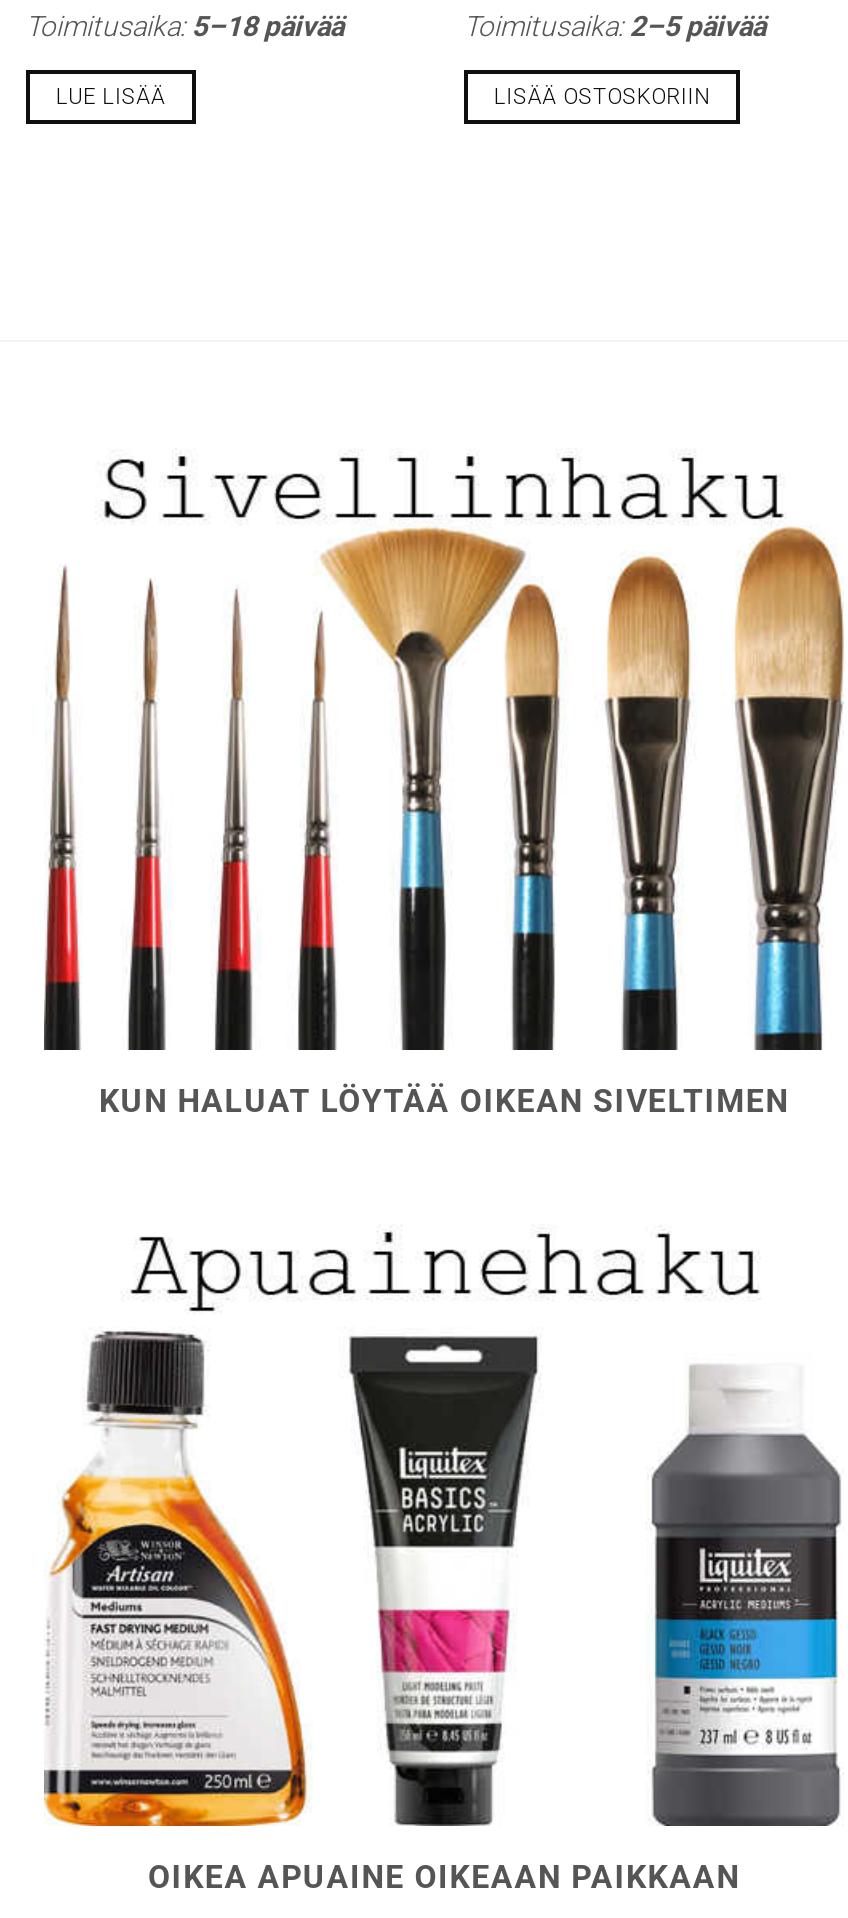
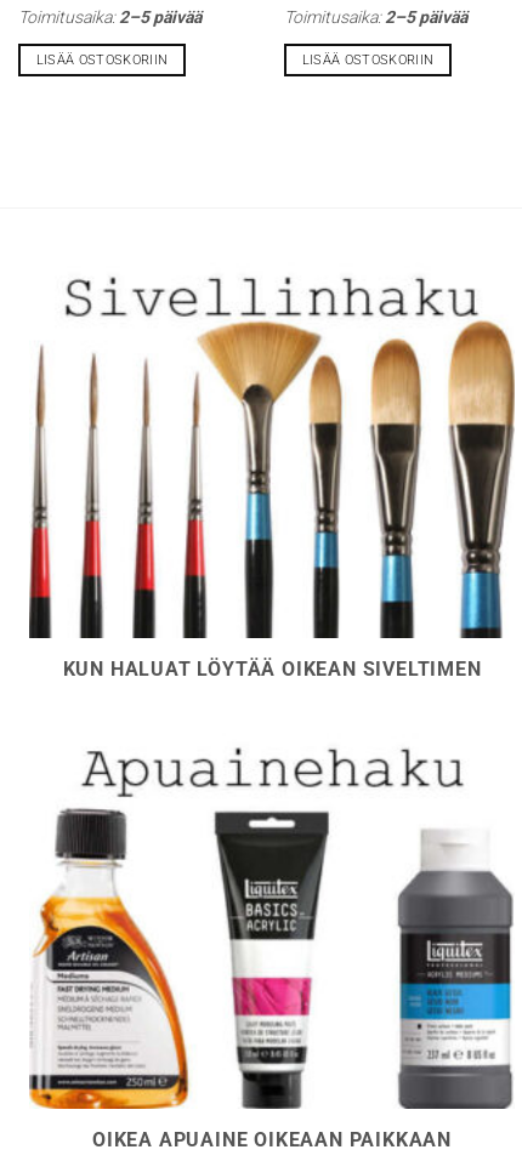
- Toimitusaika: 5–18 päivää
+ Toimitusaika: 2–5 päivää

- LUE LISÄÄ
+ LISÄÄ OSTOSKORIIN
